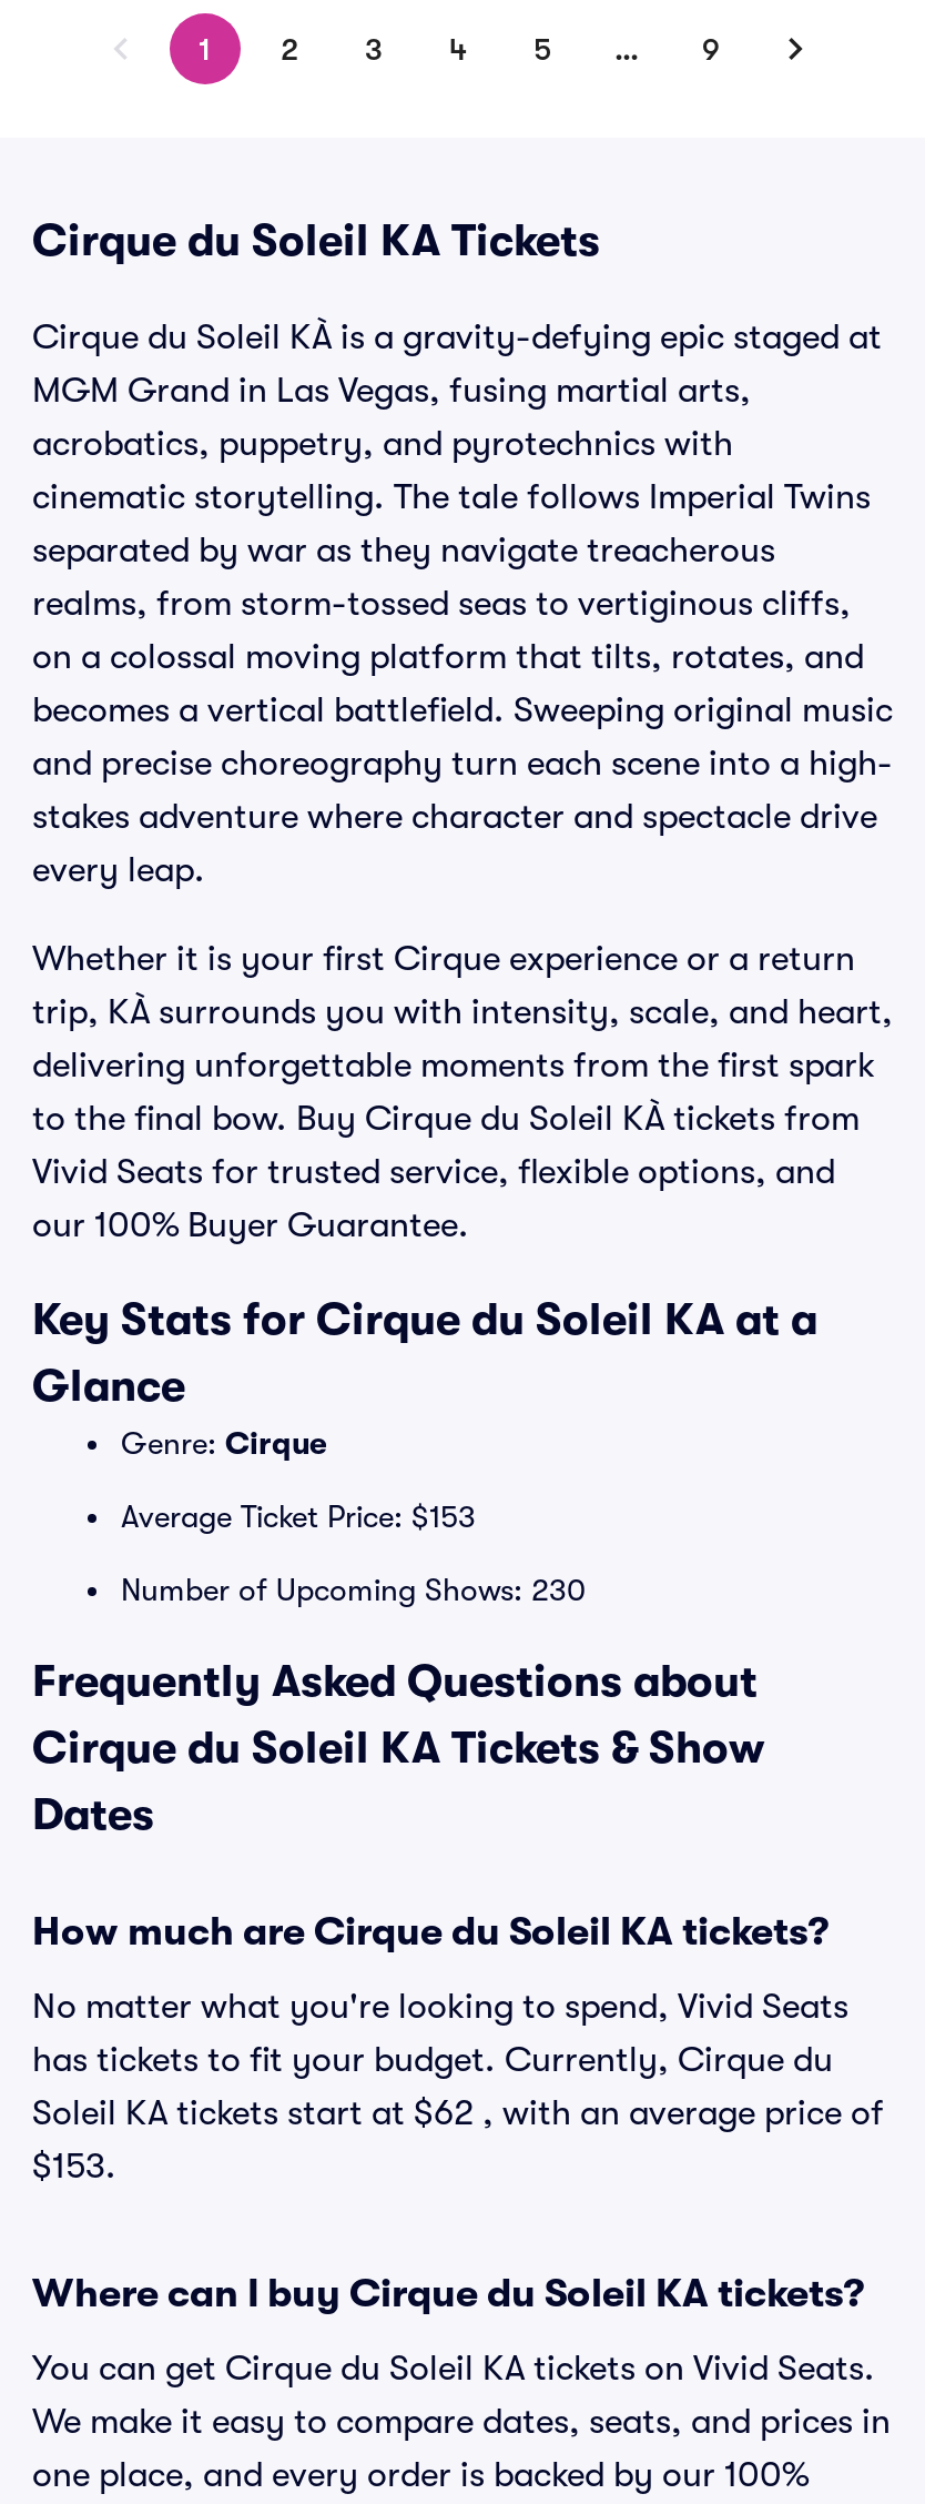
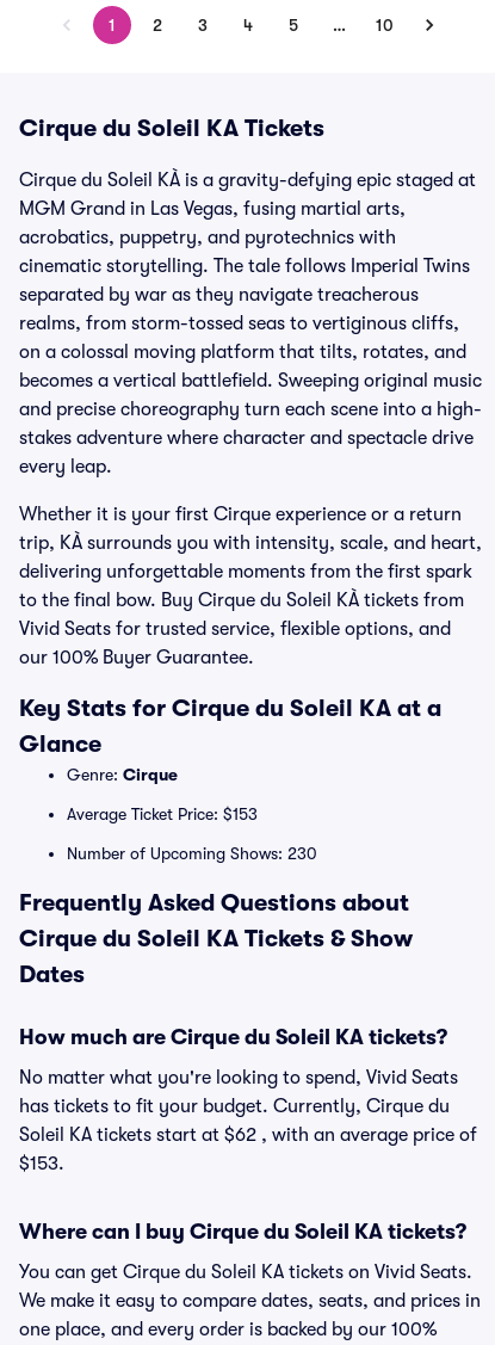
- 9
+ 10
